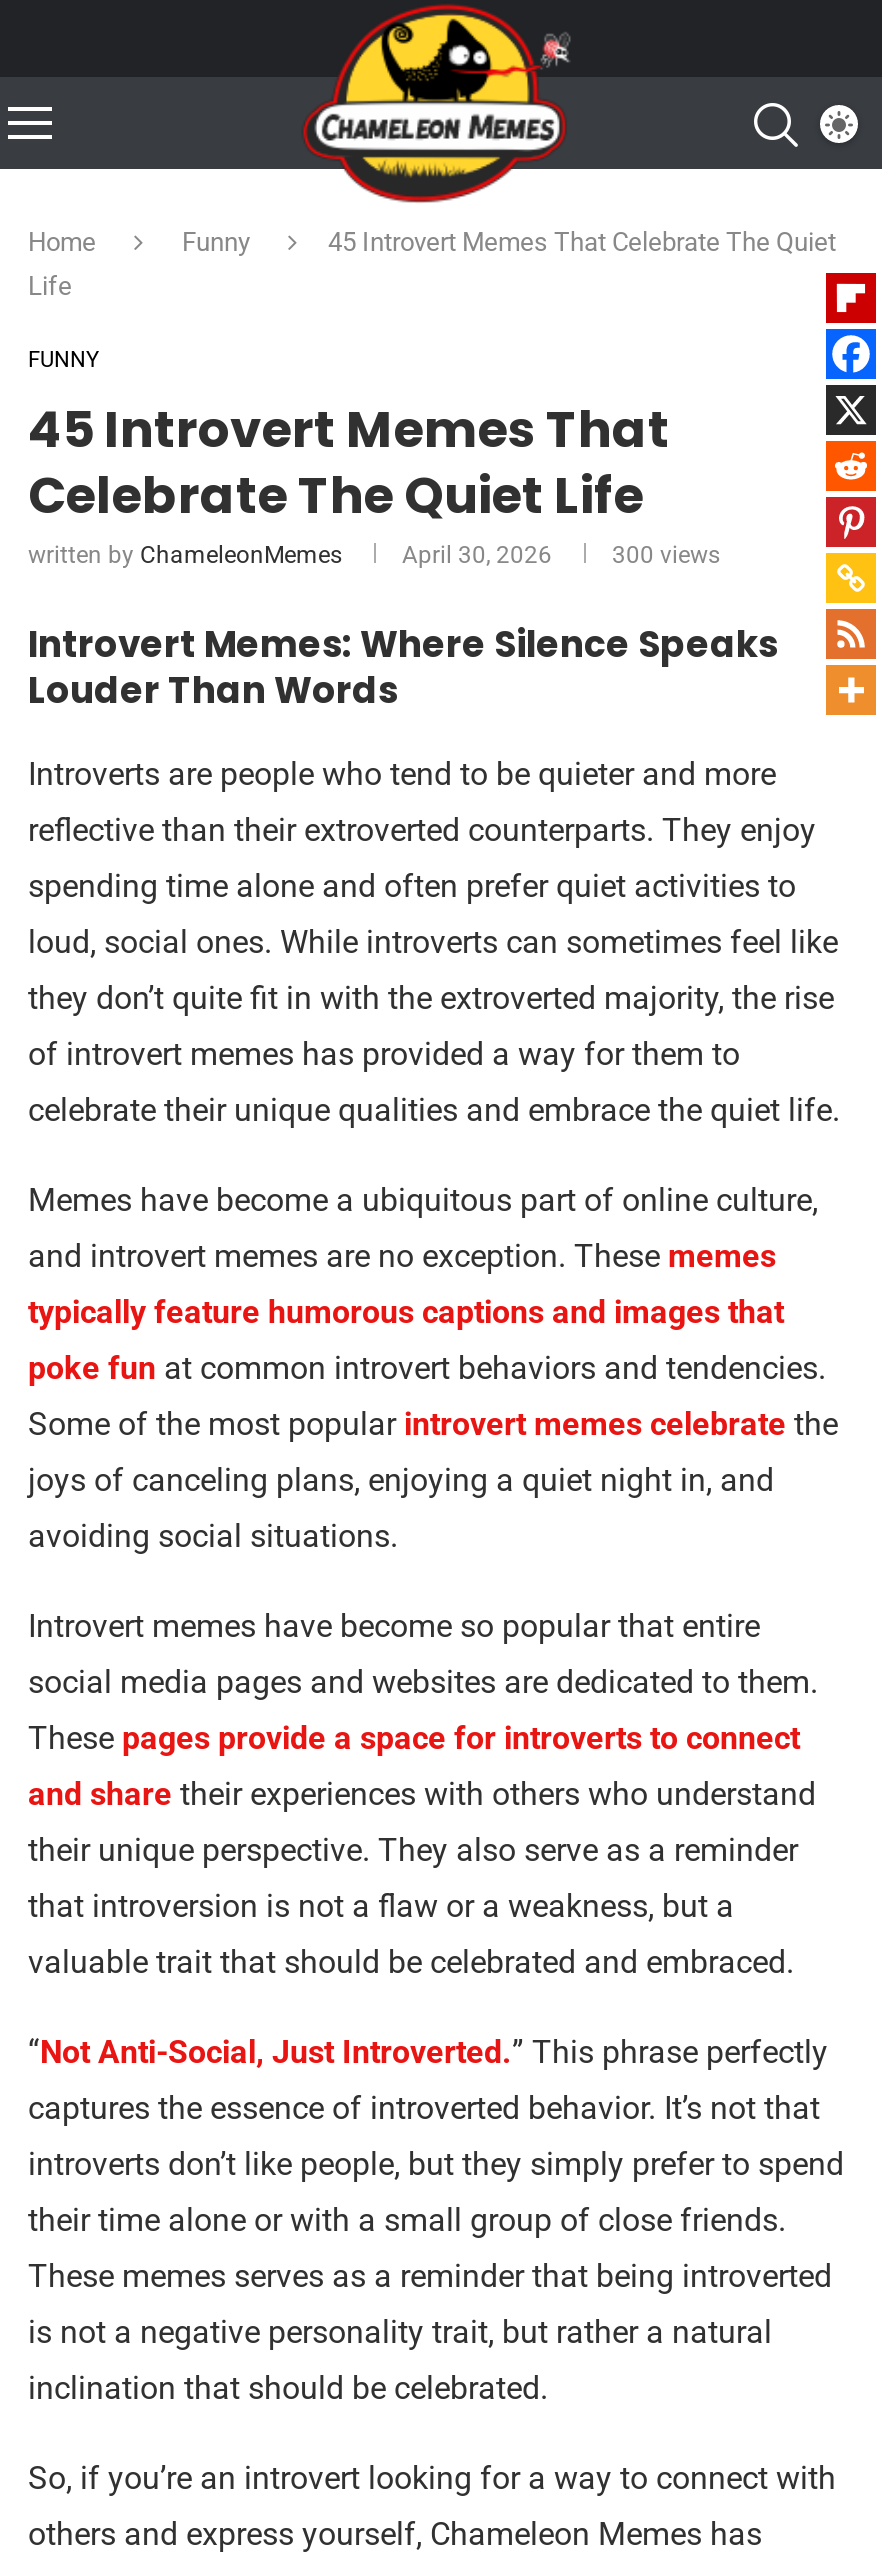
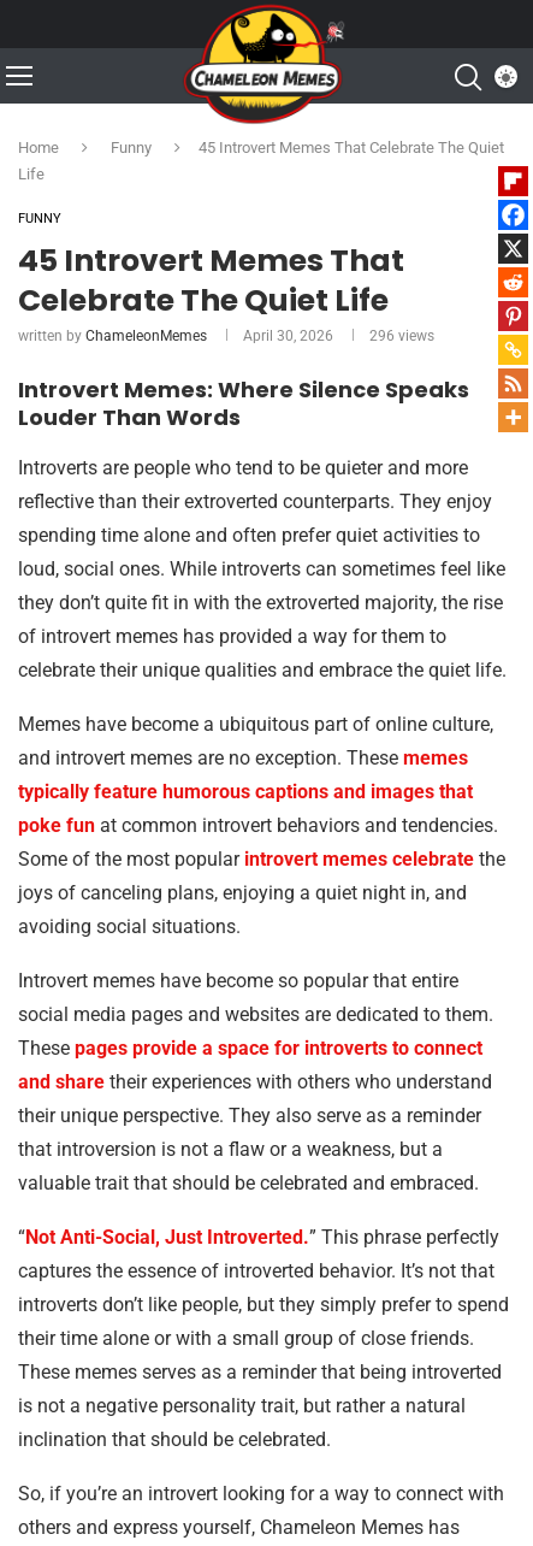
- 300 views
+ 296 views
